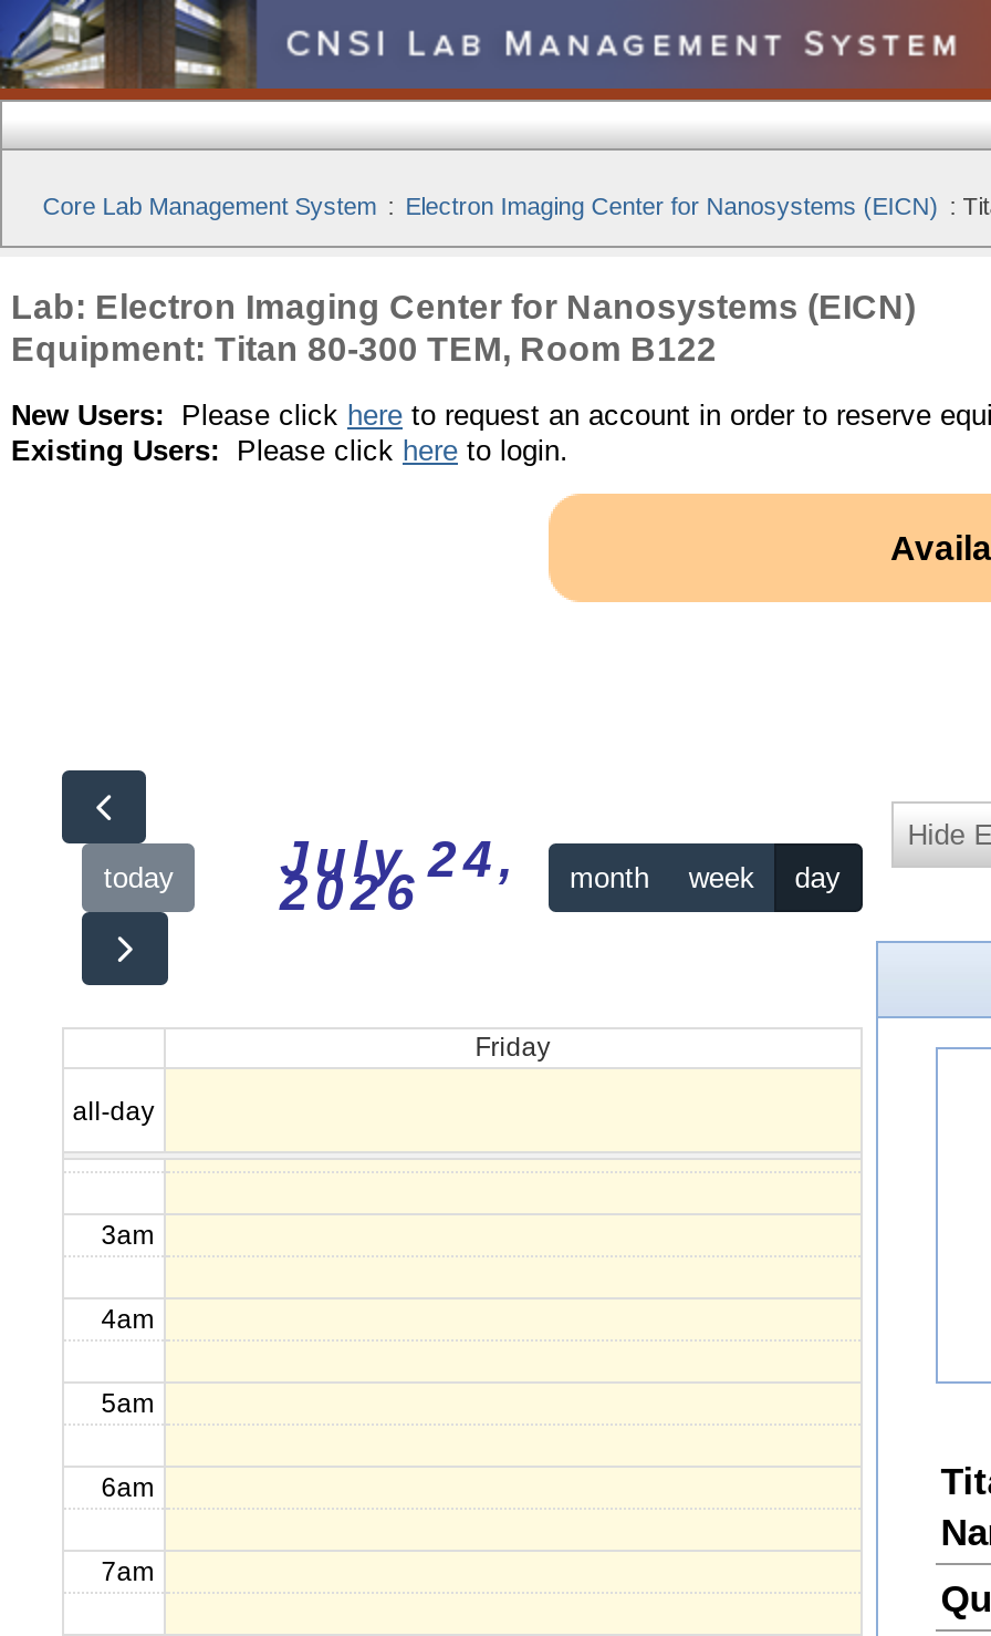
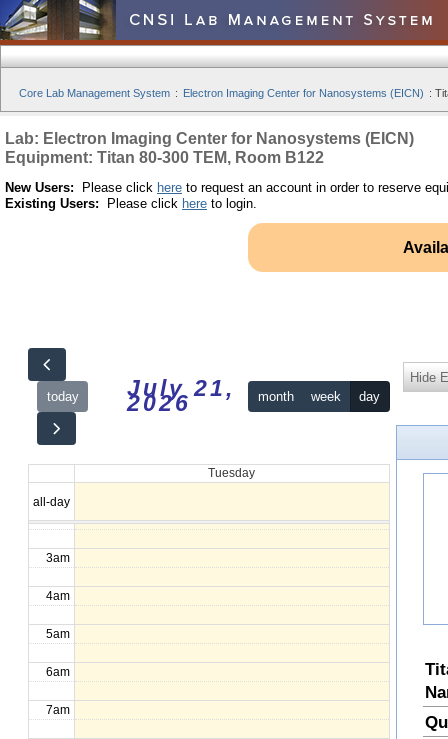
- July 24, month week day
+ July 21, month week day

- Friday
+ Tuesday
